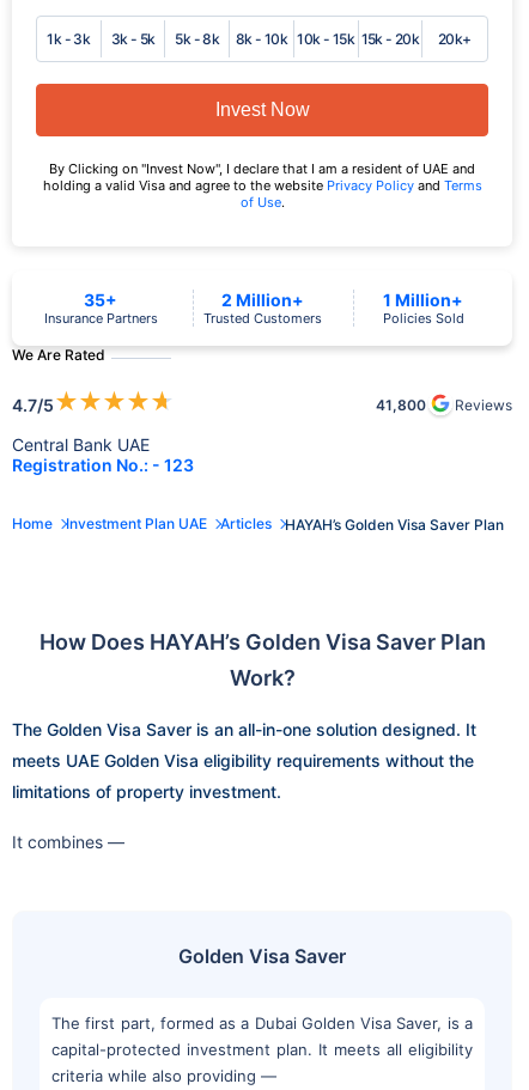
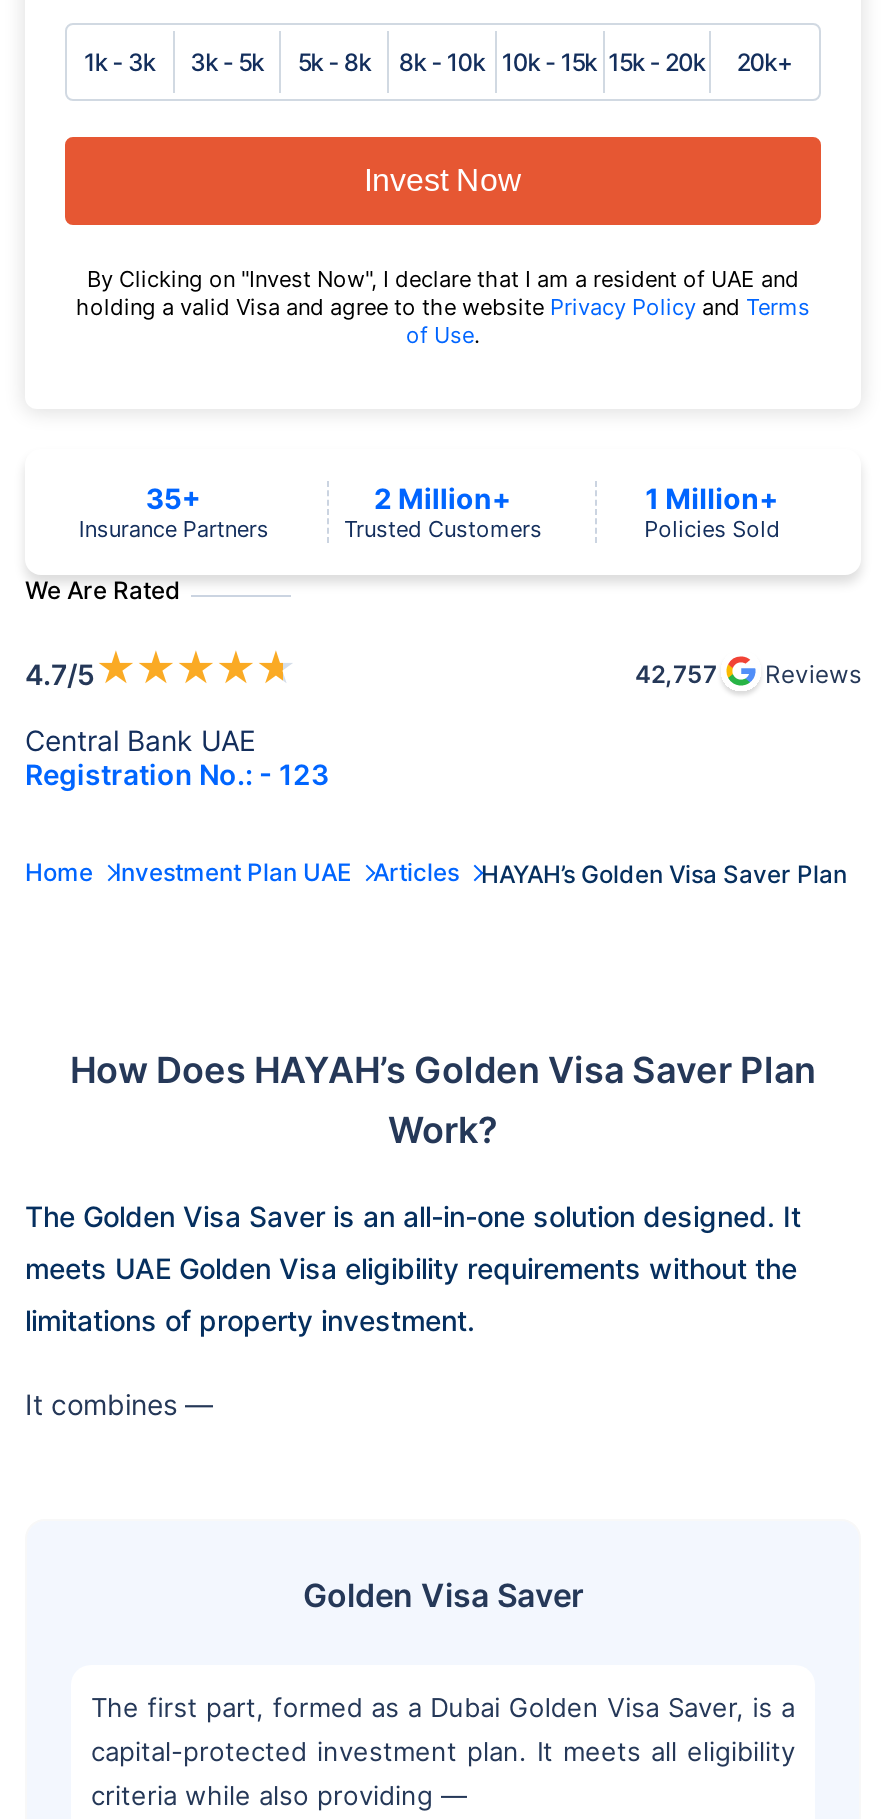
- 41,800 Reviews
+ 42,757 Reviews
